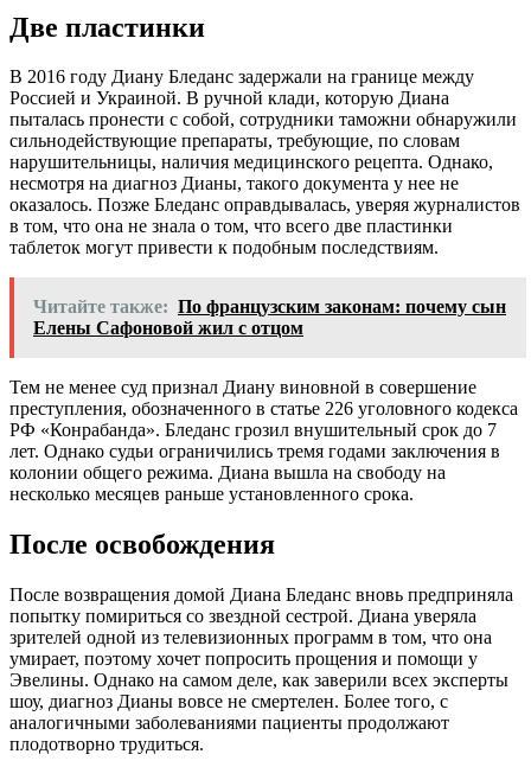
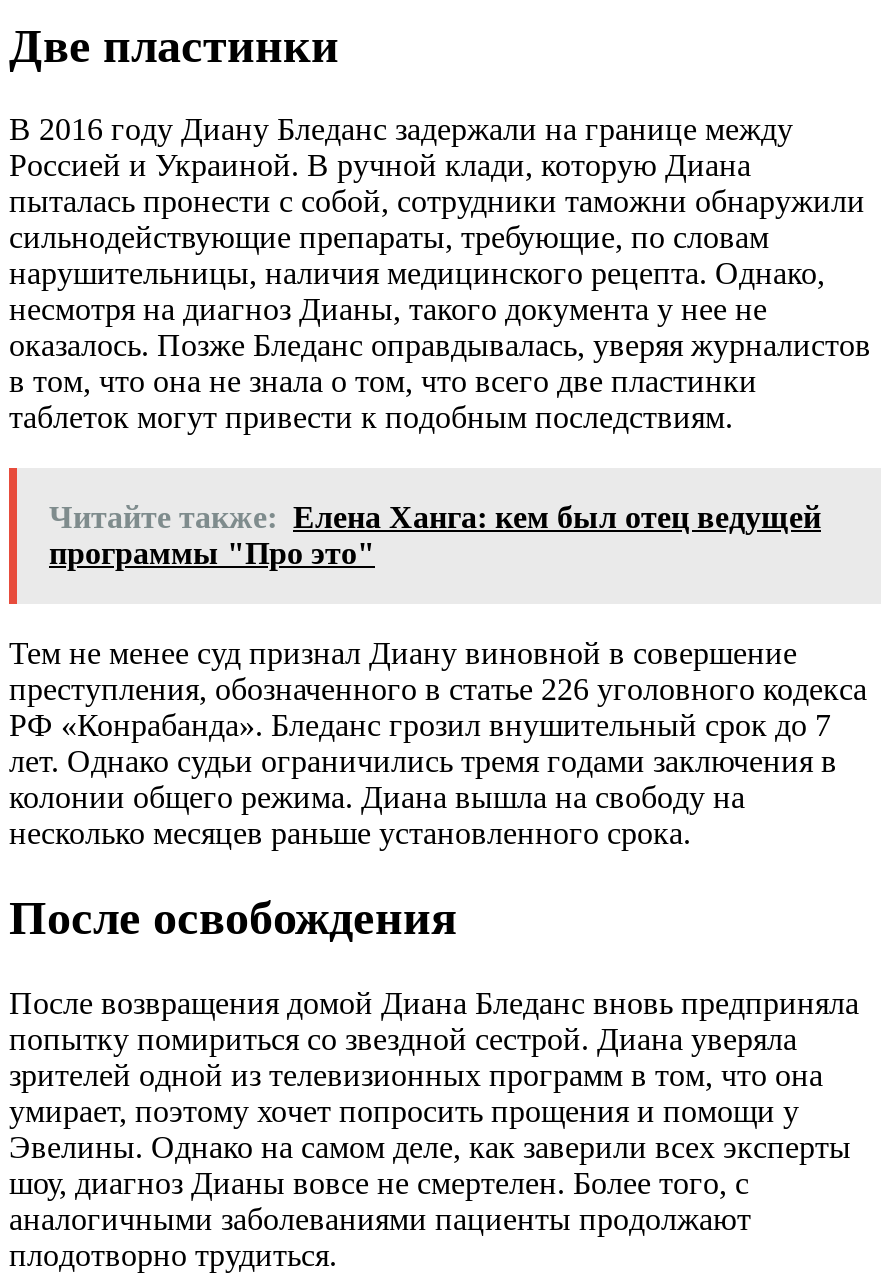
- Читайте также: По французским законам: почему сын
- Елены Сафоновой жил с отцом
+ Читайте также: Елена Ханга: кем был отец ведущей
+ программы "Про это"
